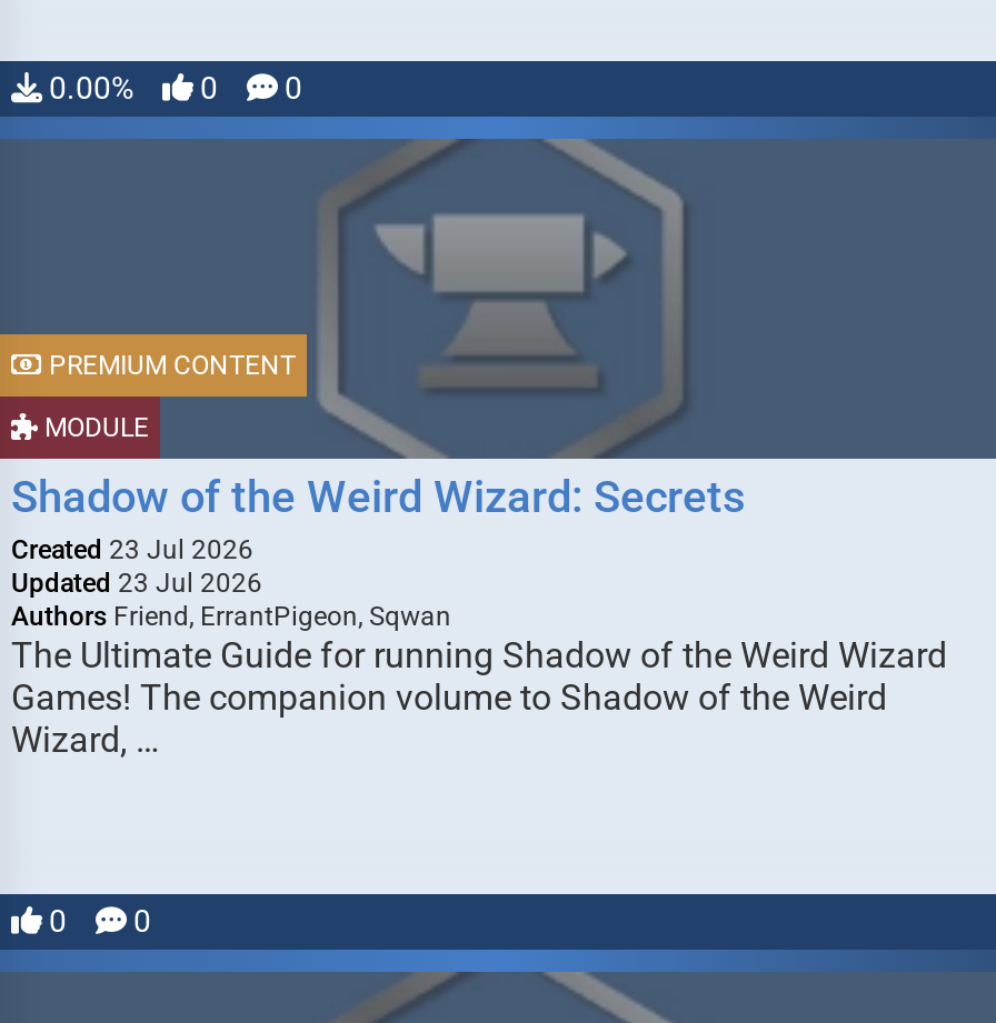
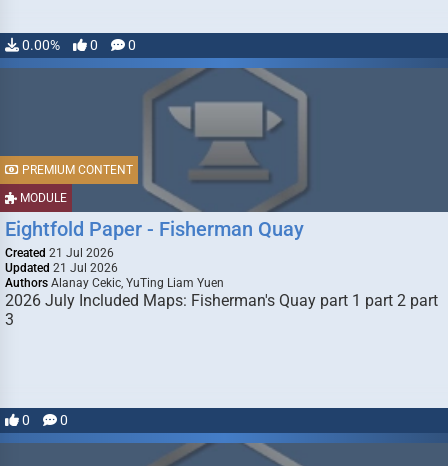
- Shadow of the Weird Wizard: Secrets
- Created 23 Jul 2026
- Updated 23 Jul 2026
- Authors Friend, ErrantPigeon, Sqwan
- The Ultimate Guide for running Shadow of the Weird Wizard
- Games! The companion volume to Shadow of the Weird
- Wizard, …
+ Eightfold Paper - Fisherman Quay
+ Created 21 Jul 2026
+ Updated 21 Jul 2026
+ Authors Alanay Cekic, YuTing Liam Yuen
+ 2026 July Included Maps: Fisherman's Quay part 1 part 2 part
+ 3
